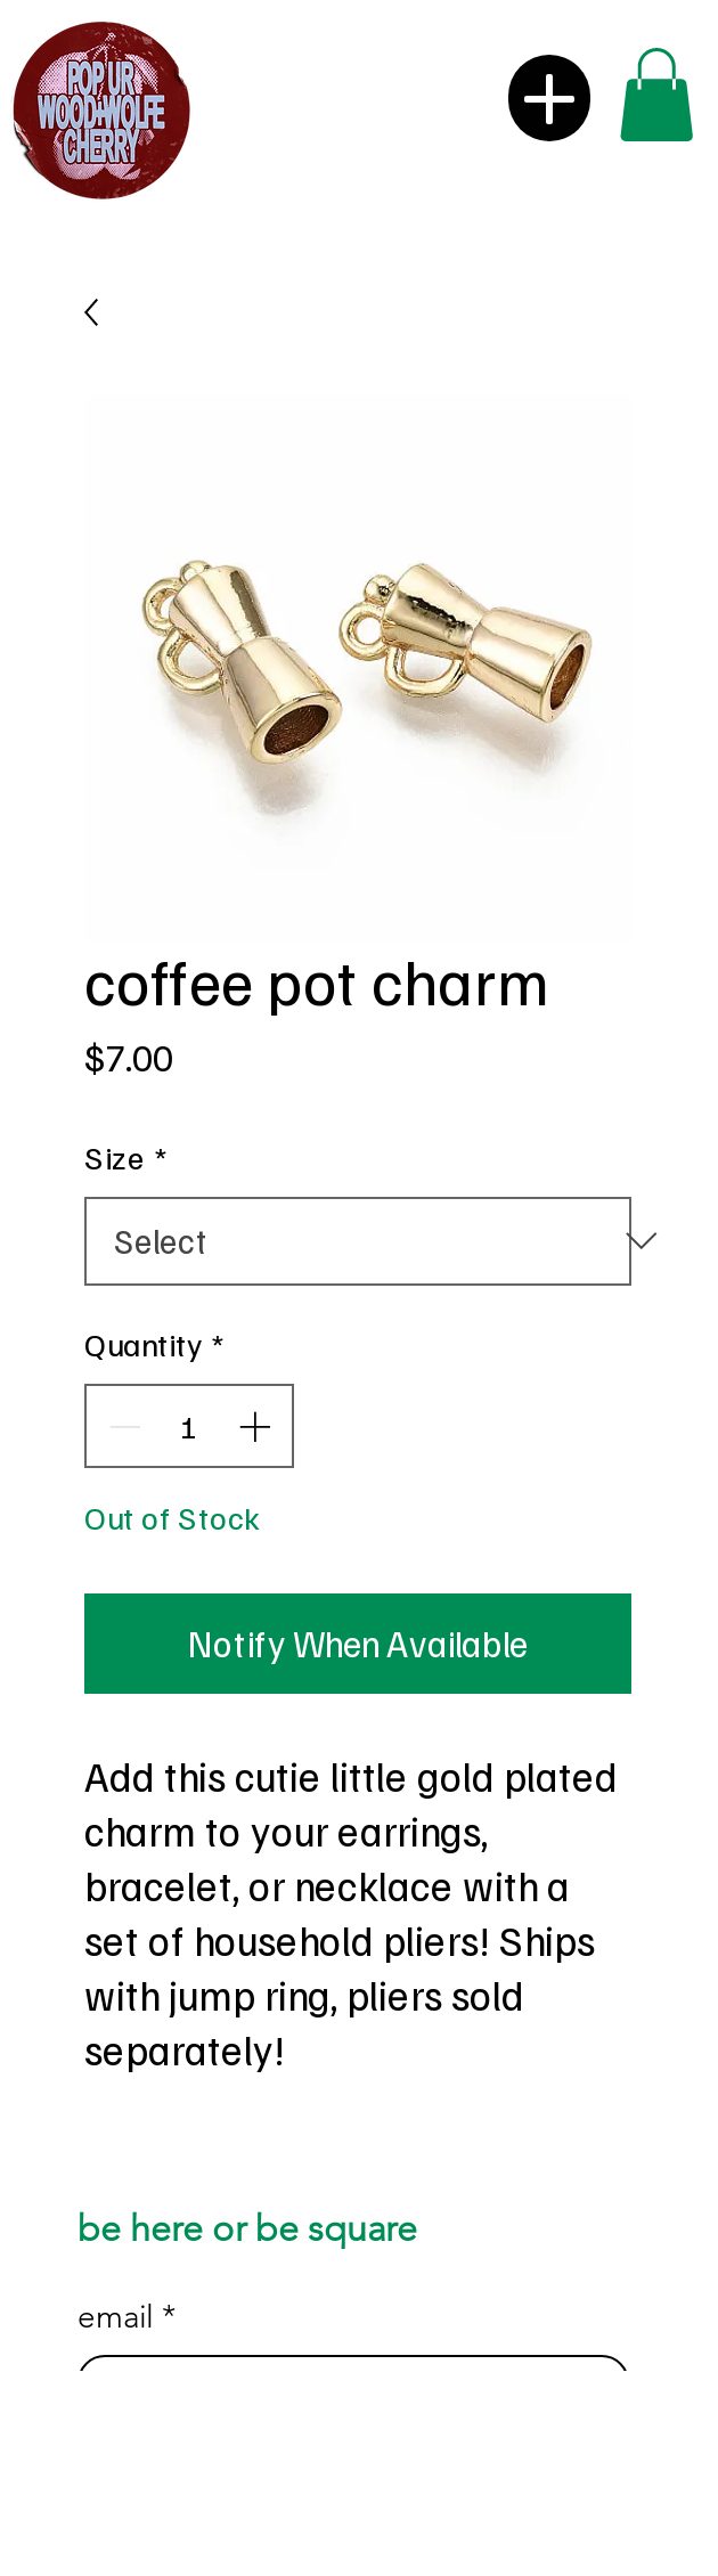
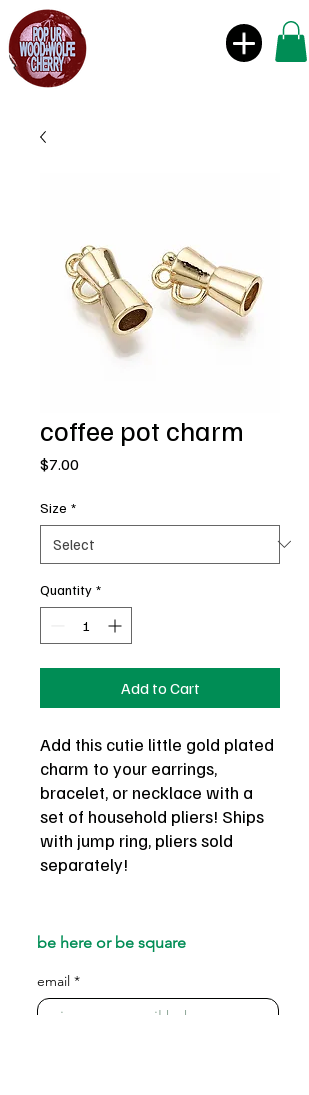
- Out of Stock
- Notify When Available
+ Add to Cart
